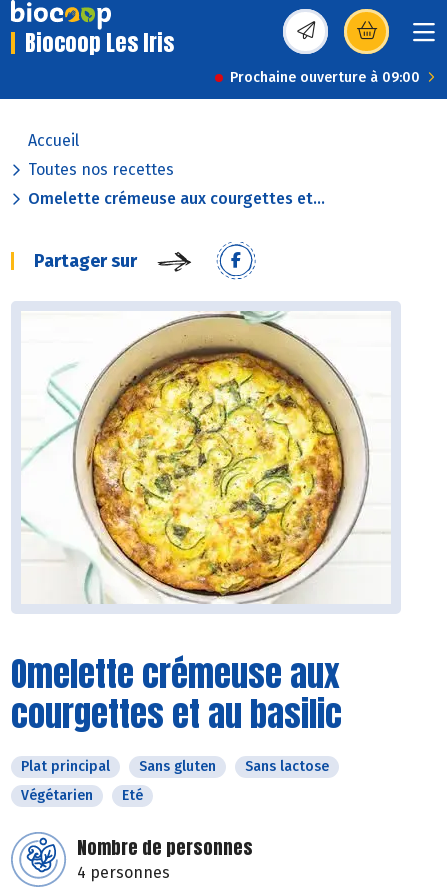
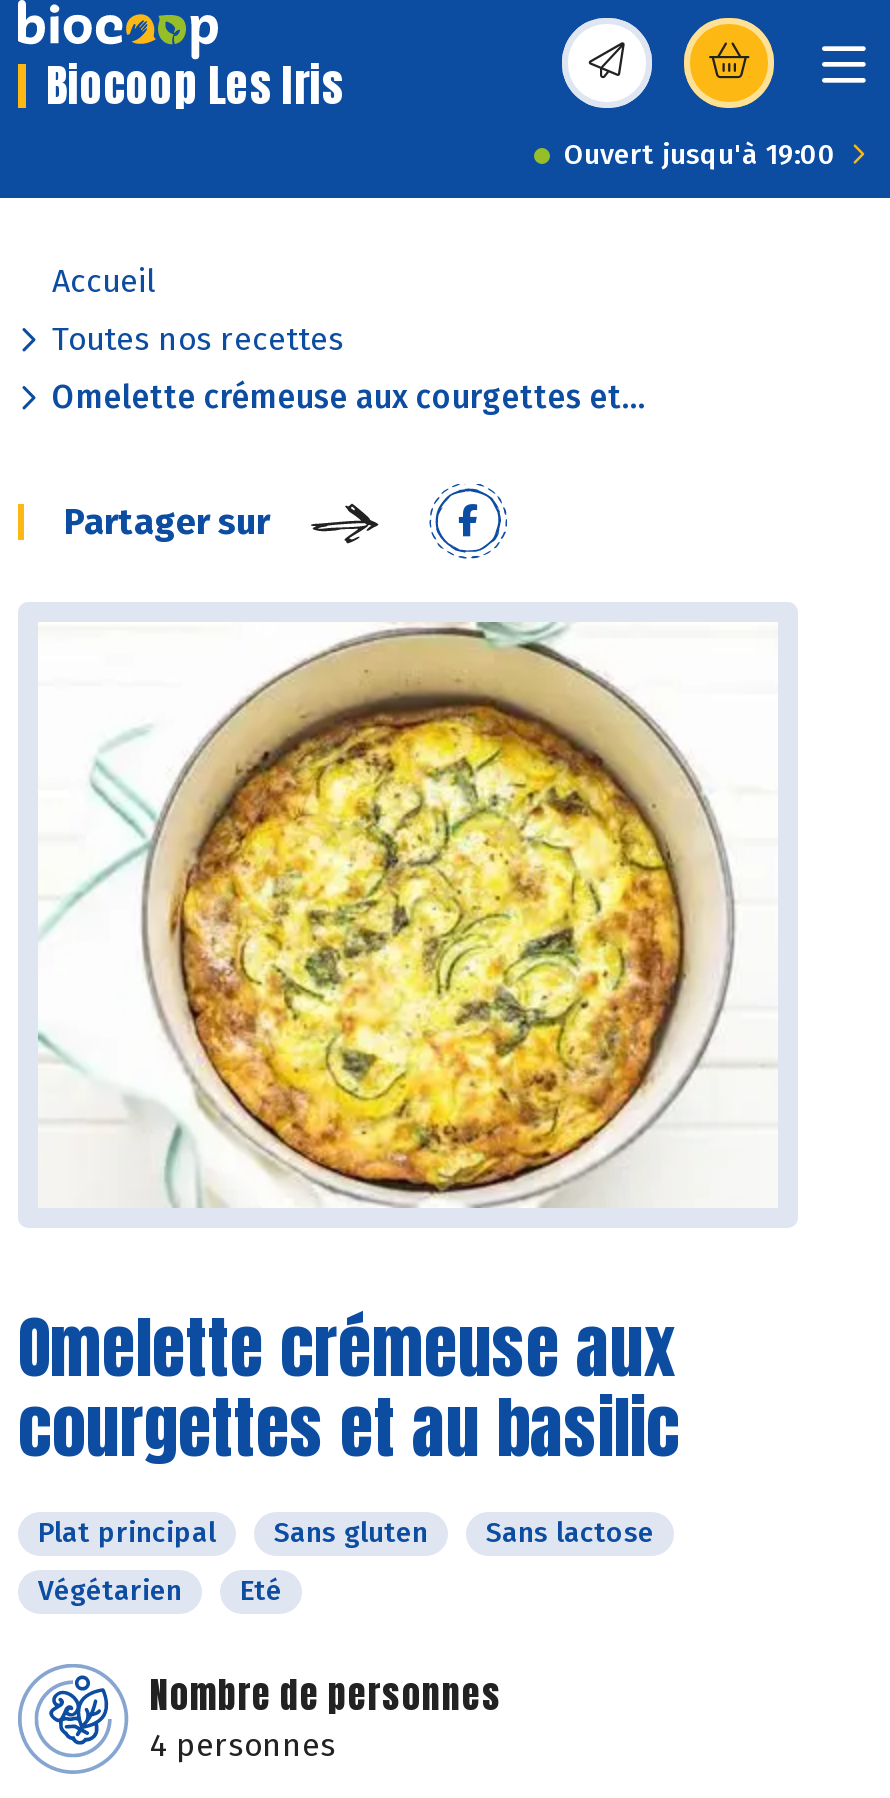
- Prochaine ouverture à 09:00
+ Ouvert jusqu'à 19:00
